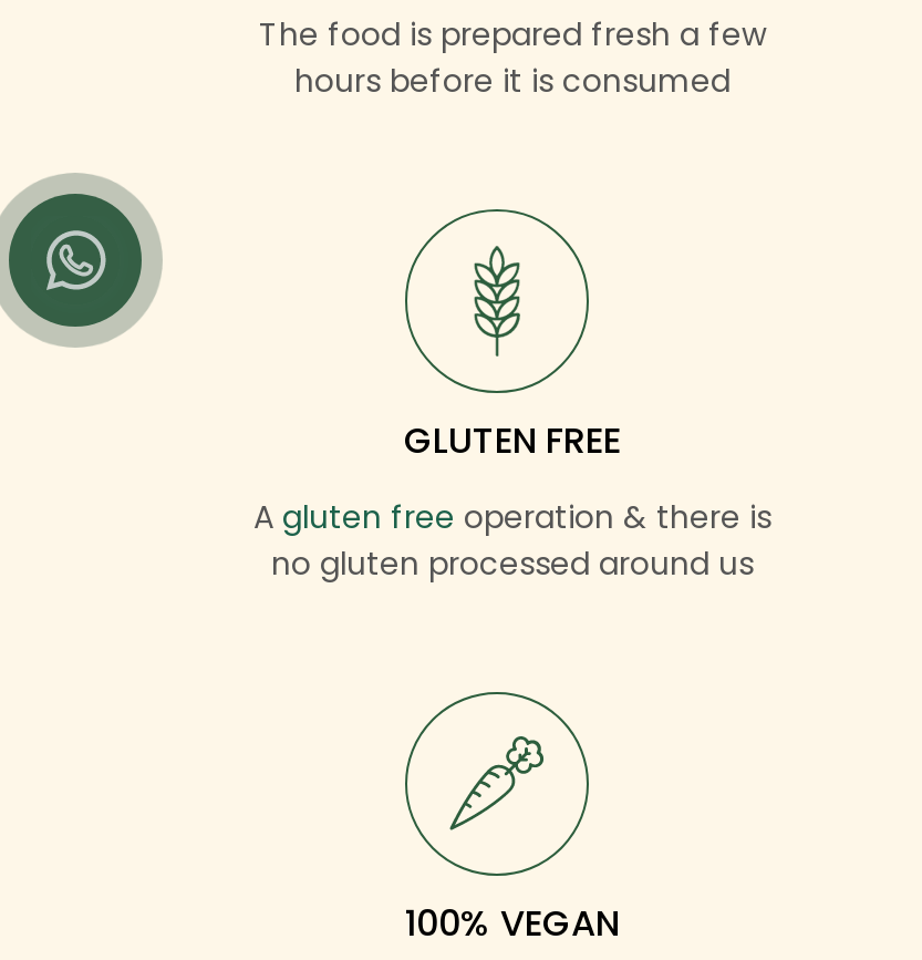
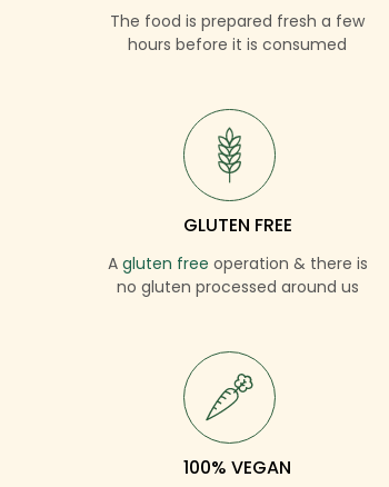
- [image]
